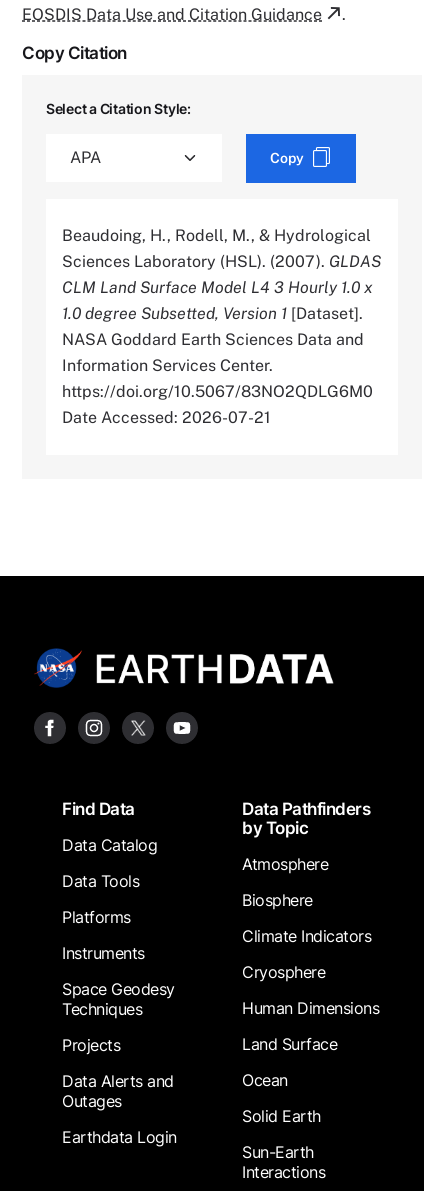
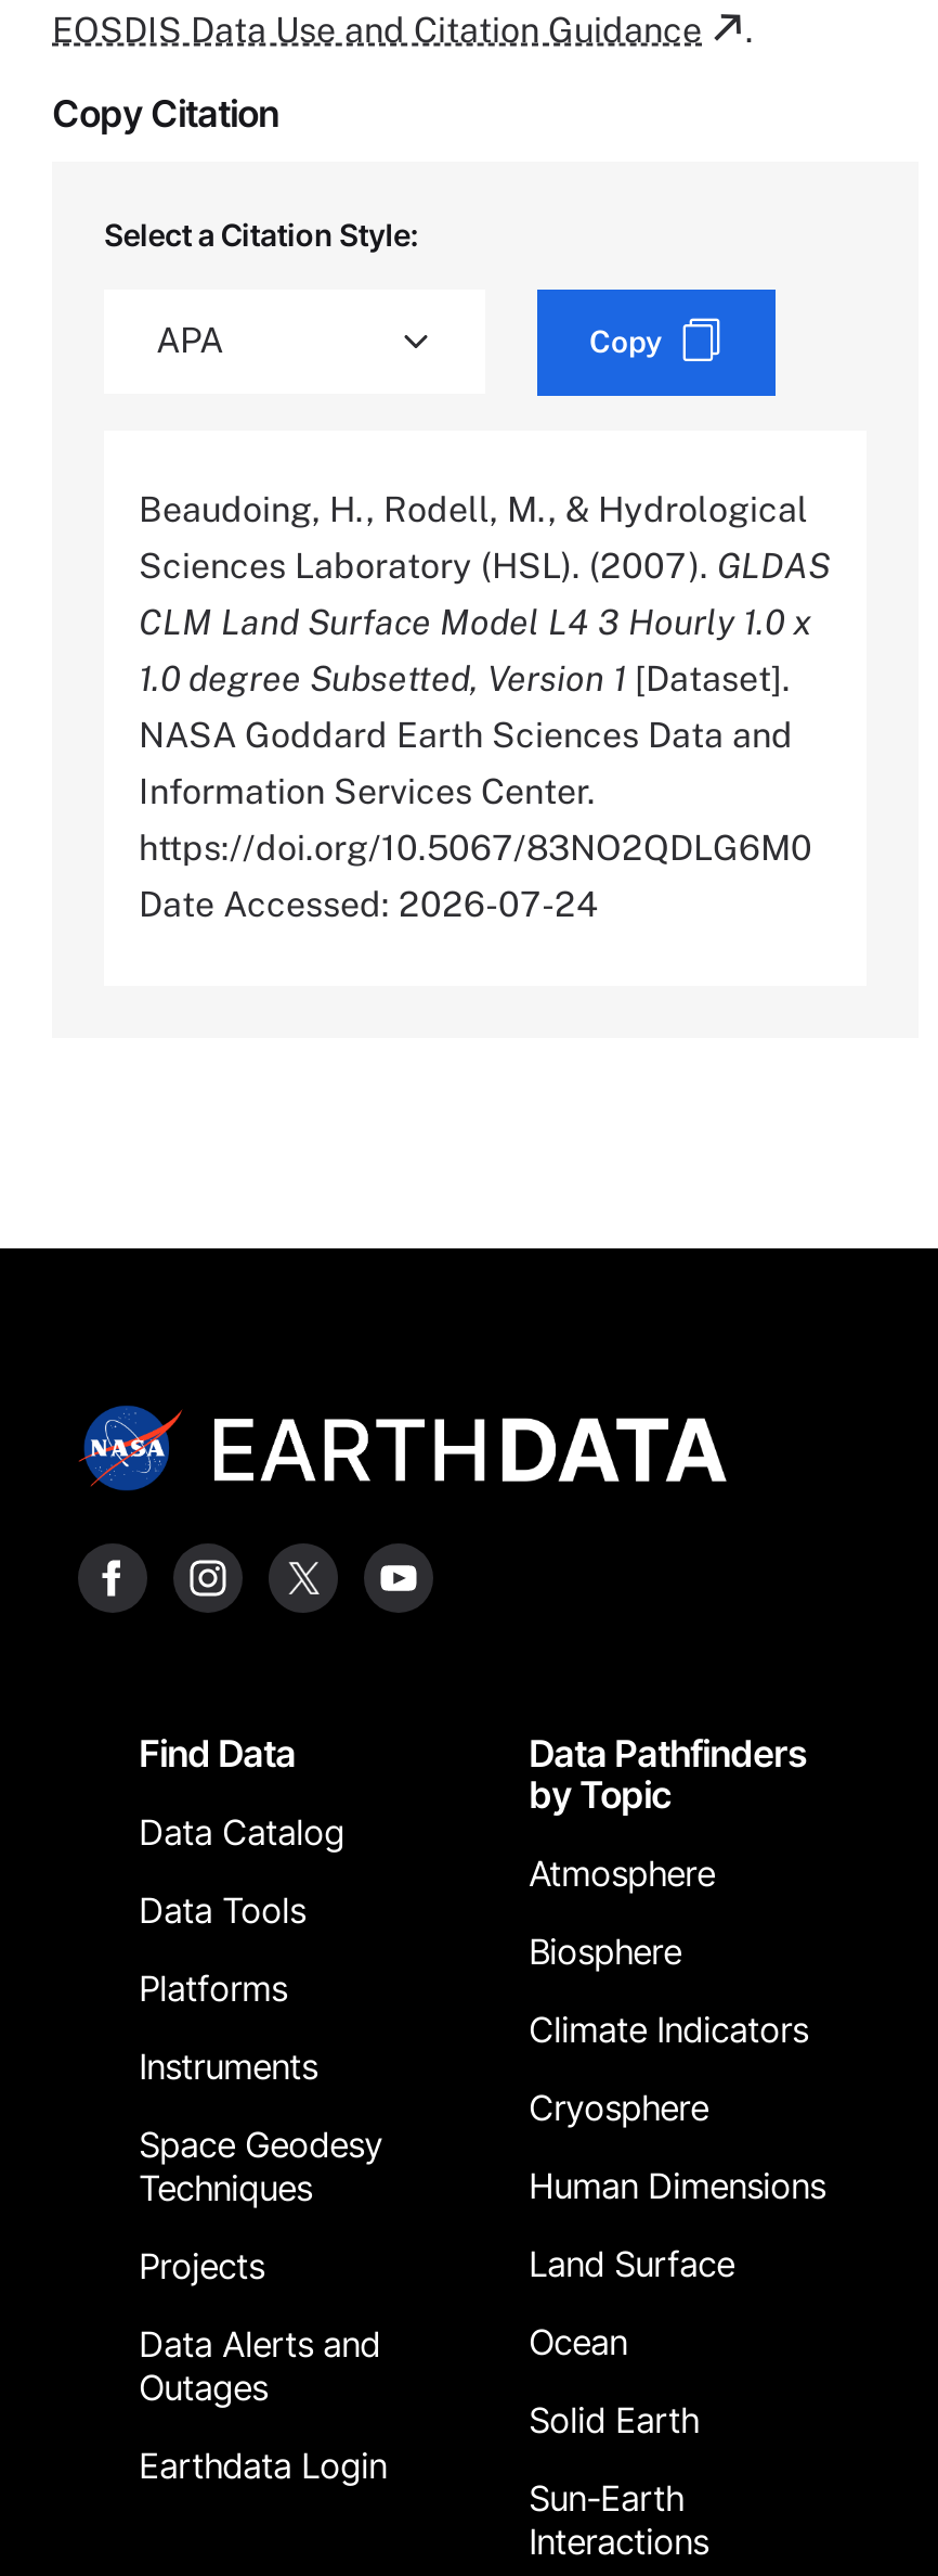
- Date Accessed: 2026-07-21
+ Date Accessed: 2026-07-24
